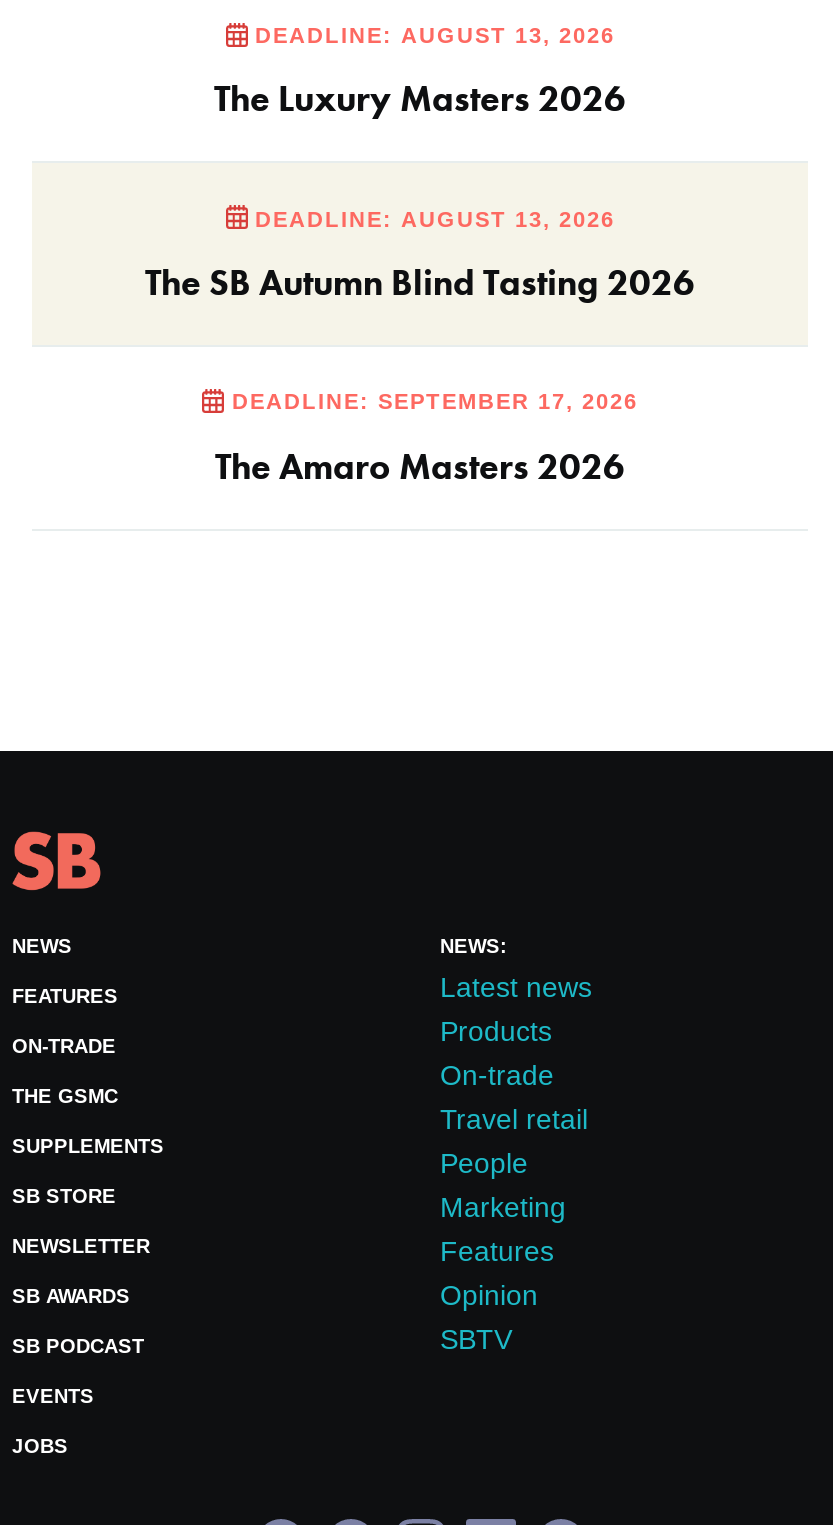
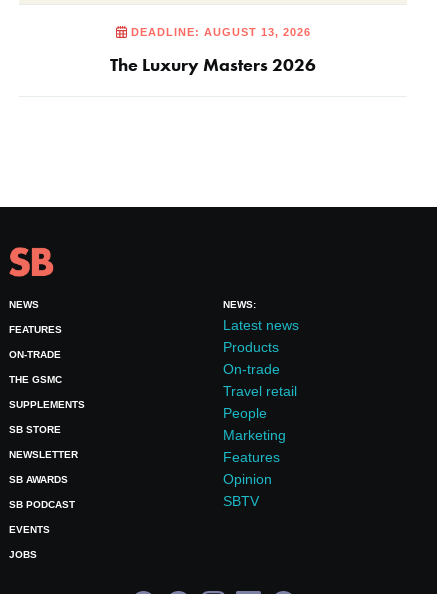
- DEADLINE: AUGUST 13, 2026
- The SB Autumn Blind Tasting 2026
- DEADLINE: SEPTEMBER 17, 2026
- The Amaro Masters 2026
